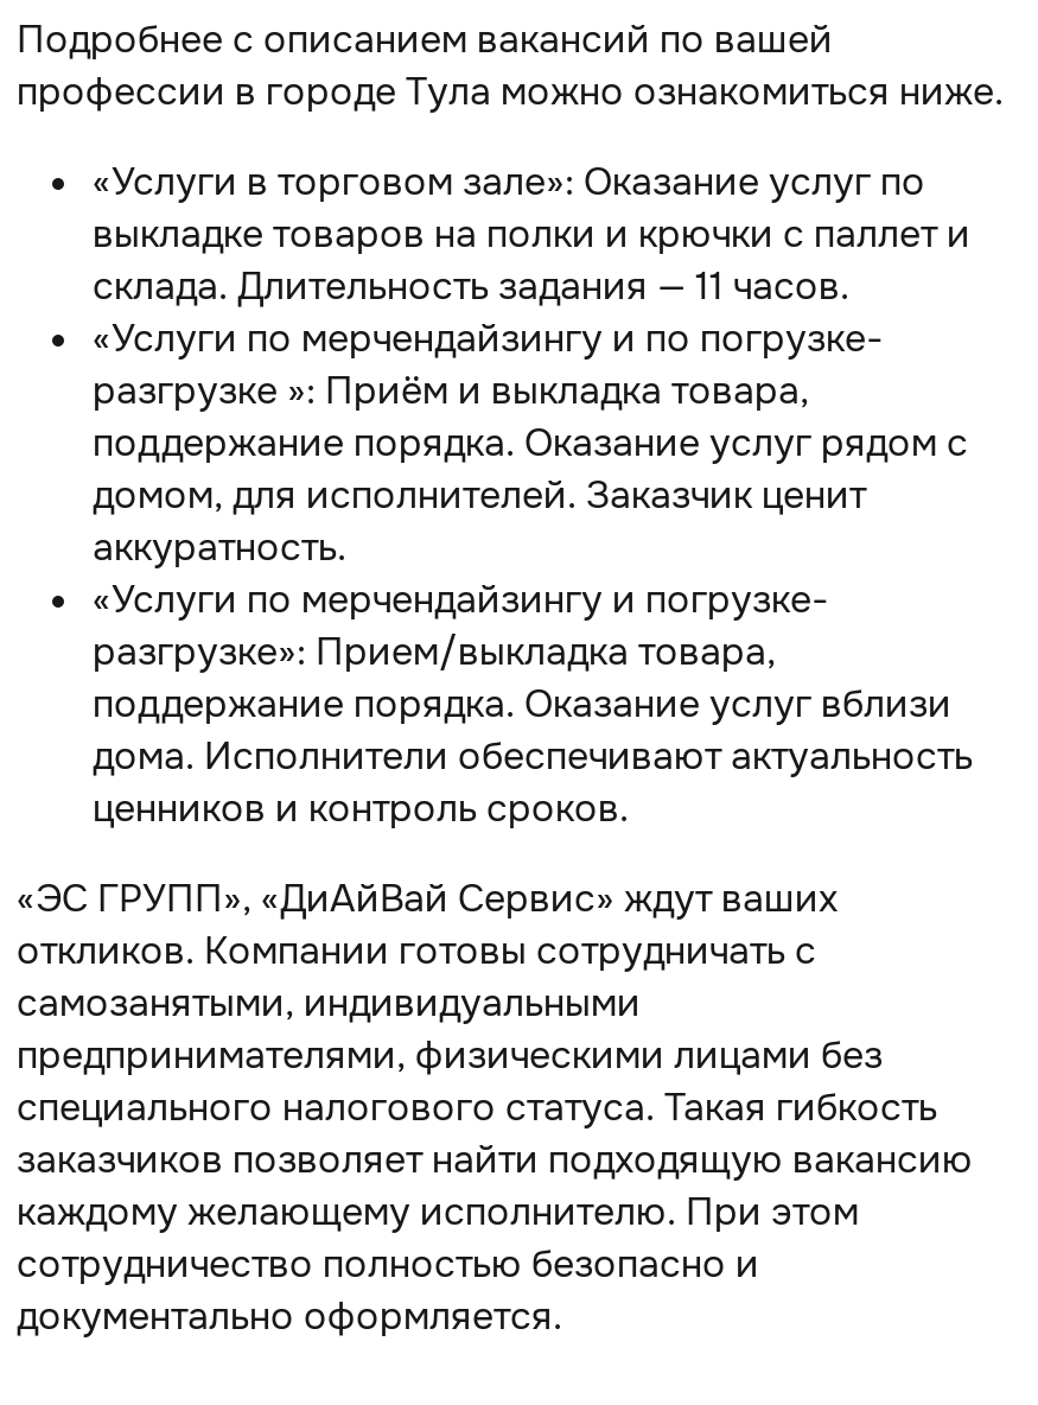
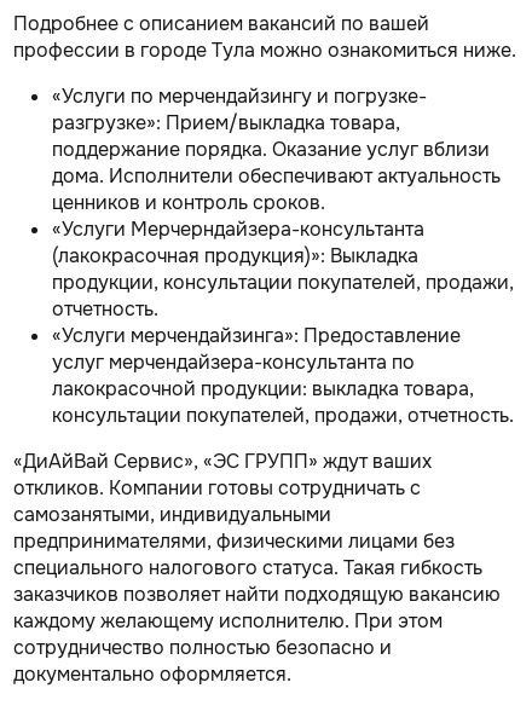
- «Услуги в торговом зале»: Оказание услуг по
- выкладке товаров на полки и крючки с паллет и
- склада. Длительность задания — 11 часов.
- «Услуги по мерчендайзингу и по погрузке-
- разгрузке »: Приём и выкладка товара,
- поддержание порядка. Оказание услуг рядом с
- домом, для исполнителей. Заказчик ценит
- аккуратность.

moved up: «Услуги по мерчендайзингу и погрузке- | разгрузке»: Прием/выкладка товара, | поддержание порядка. Оказание услуг вблизи | дома. Исполнители обеспечивают актуальность | ценников и контроль сроков.

- «ЭС ГРУПП», «ДиАйВай Сервис» ждут ваших
+ «Услуги Мерчерндайзера-консультанта
+ (лакокрасочная продукция)»: Выкладка
+ продукции, консультации покупателей, продажи,
+ отчетность.
+ «Услуги мерчендайзинга»: Предоставление
+ услуг мерчендайзера-консультанта по
+ лакокрасочной продукции: выкладка товара,
+ консультации покупателей, продажи, отчетность.
+ «ДиАйВай Сервис», «ЭС ГРУПП» ждут ваших
